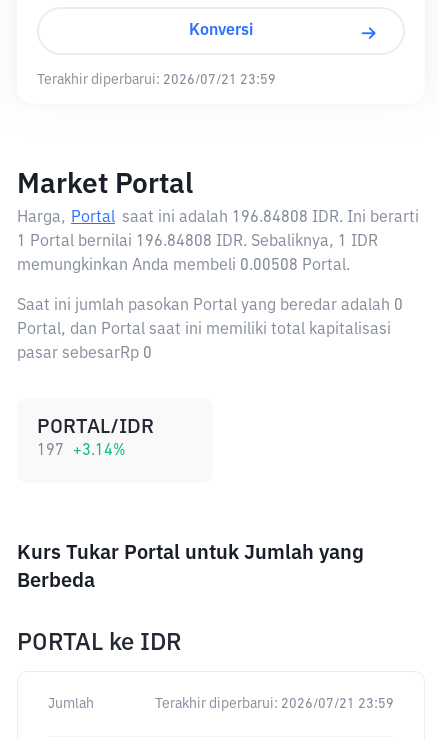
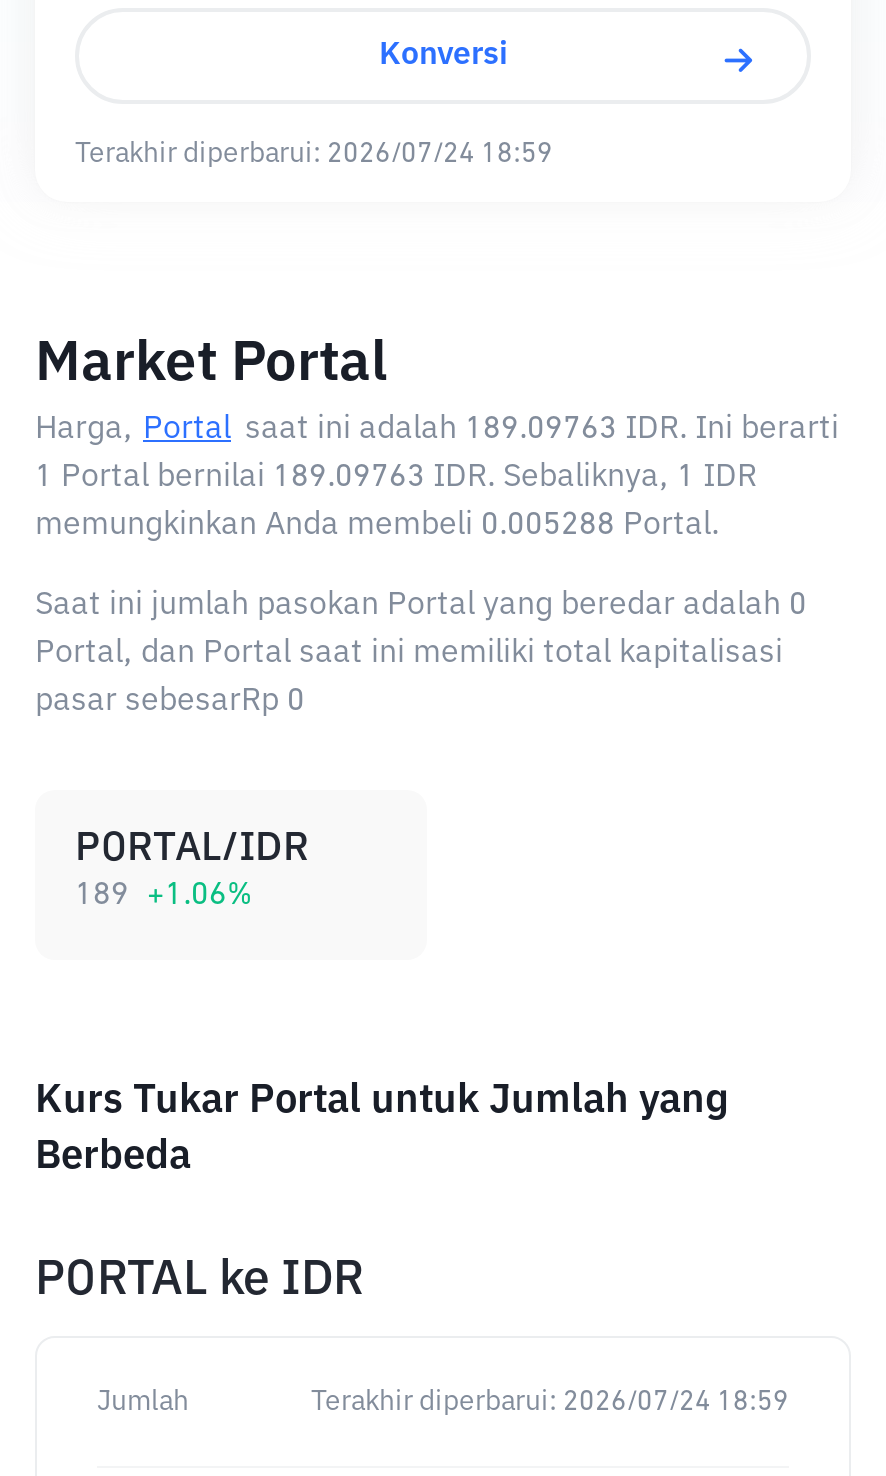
- Terakhir diperbarui: 2026/07/21 23:59
+ Terakhir diperbarui: 2026/07/24 18:59

- Harga, Portal saat ini adalah 196.84808 IDR. Ini berarti
+ Harga, Portal saat ini adalah 189.09763 IDR. Ini berarti

- 1 Portal bernilai 196.84808 IDR. Sebaliknya, 1 IDR
+ 1 Portal bernilai 189.09763 IDR. Sebaliknya, 1 IDR

- memungkinkan Anda membeli 0.00508 Portal.
+ memungkinkan Anda membeli 0.005288 Portal.

- 197 + 3.14%
+ 189 + 1.06%

- Terakhir diperbarui: 2026/07/21 23:59
+ Terakhir diperbarui: 2026/07/24 18:59
